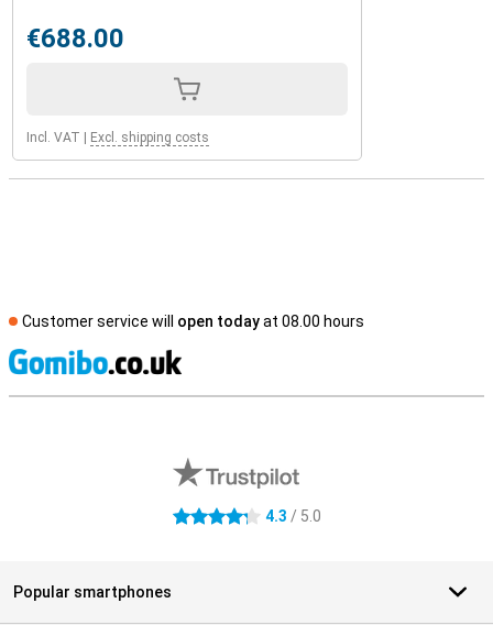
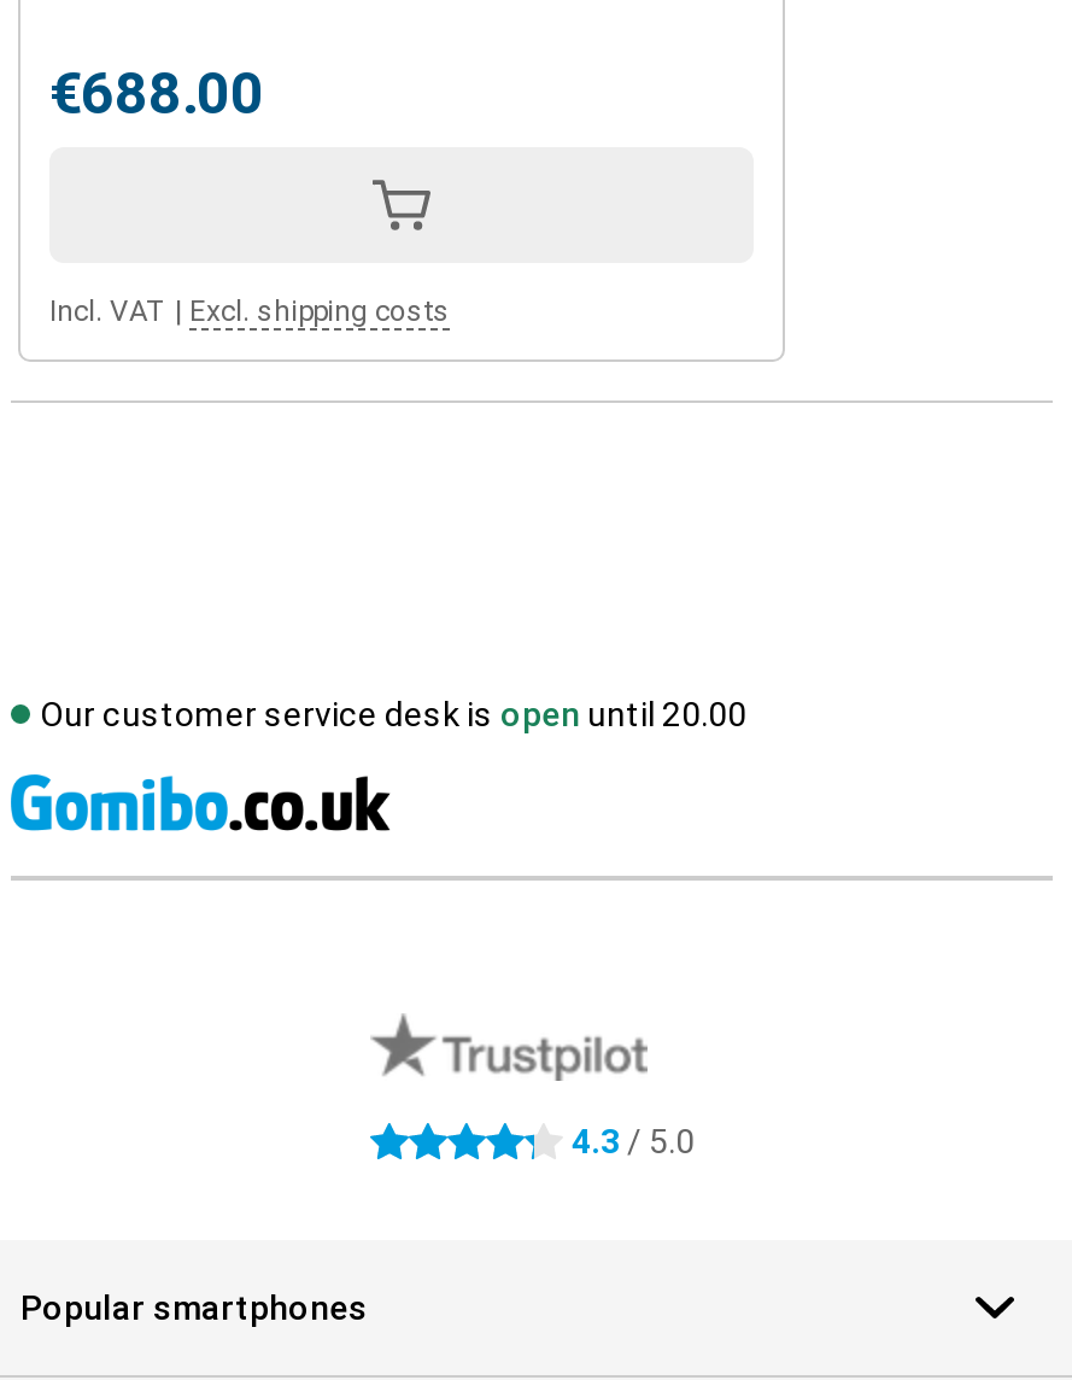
- Customer service will open today at 08.00 hours
+ Our customer service desk is open until 20.00
